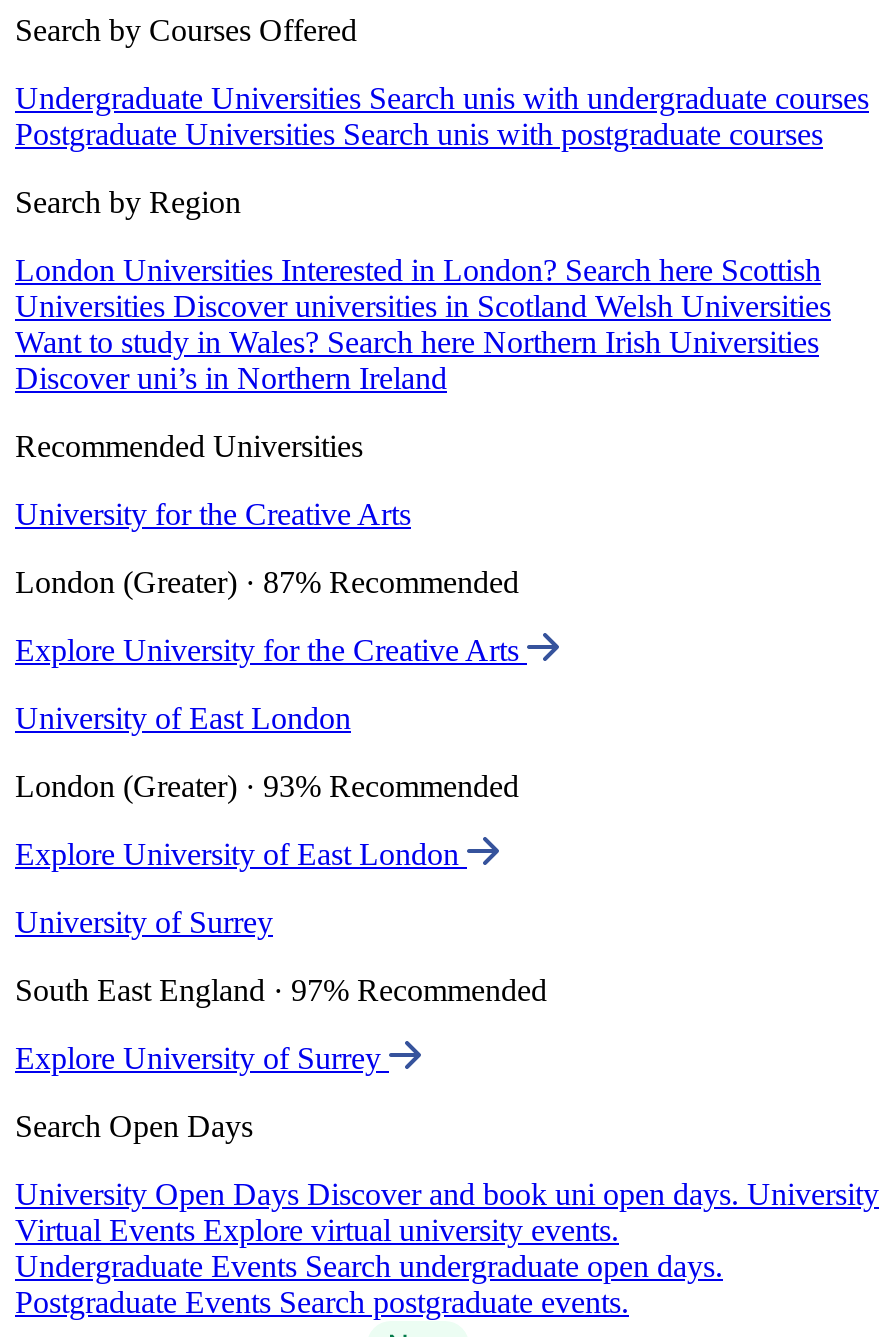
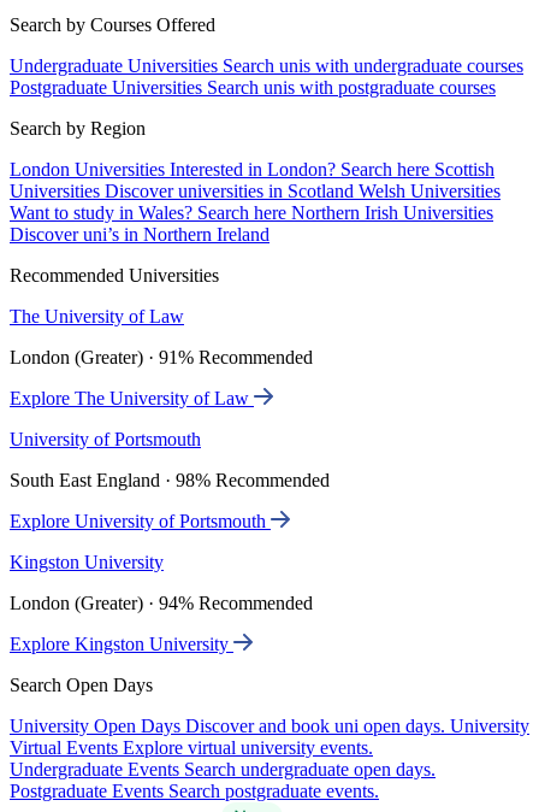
- University for the Creative Arts
+ The University of Law

- London (Greater) · 87% Recommended
+ London (Greater) · 91% Recommended

- Explore University for the Creative Arts
+ Explore The University of Law

- University of East London
+ University of Portsmouth

- London (Greater) · 93% Recommended
+ South East England · 98% Recommended

- Explore University of East London
+ Explore University of Portsmouth

- University of Surrey
+ Kingston University

- South East England · 97% Recommended
+ London (Greater) · 94% Recommended

- Explore University of Surrey
+ Explore Kingston University
